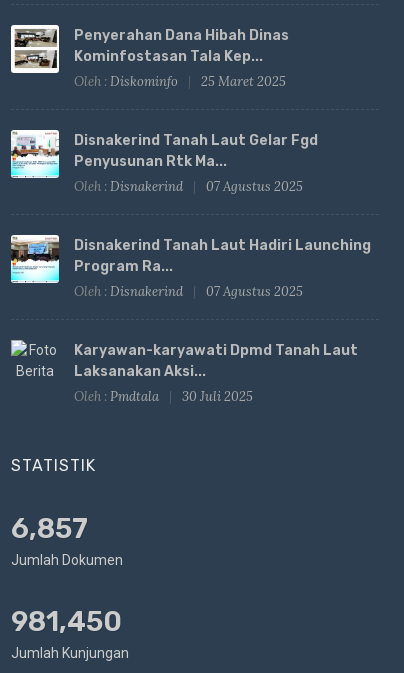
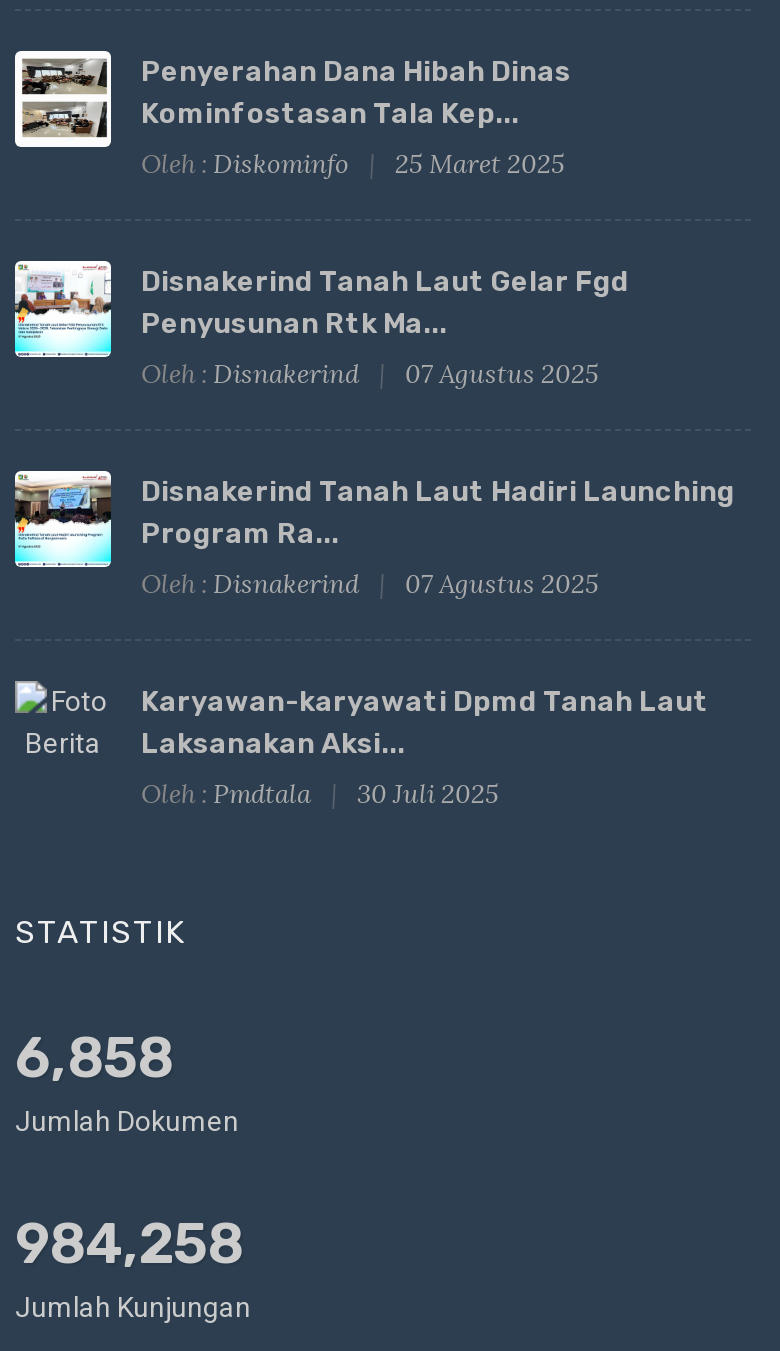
- 6,857
+ 6,858

- 981,450
+ 984,258
